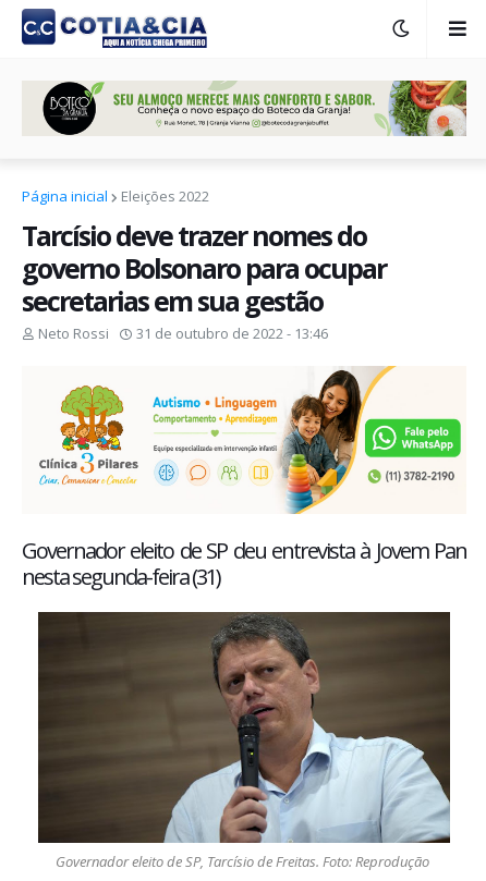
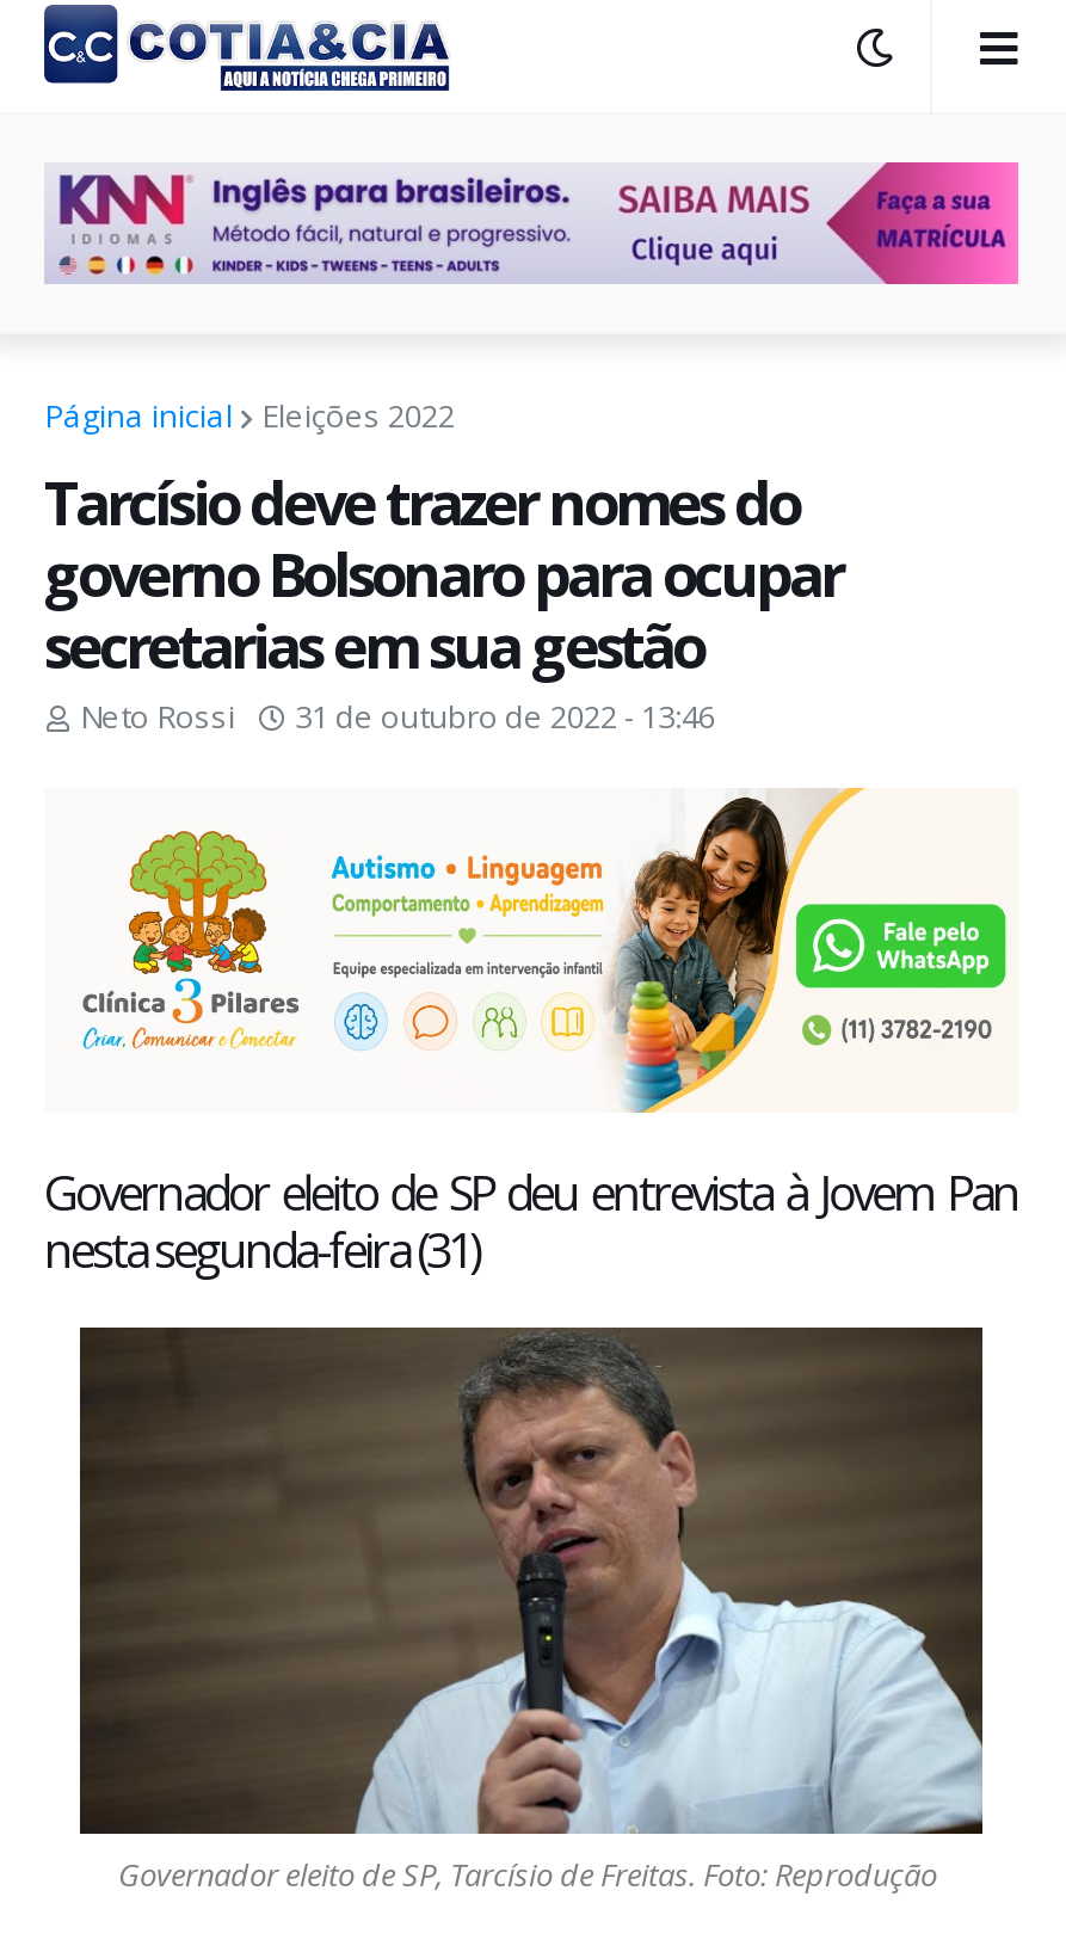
- [image]
+ [image]
